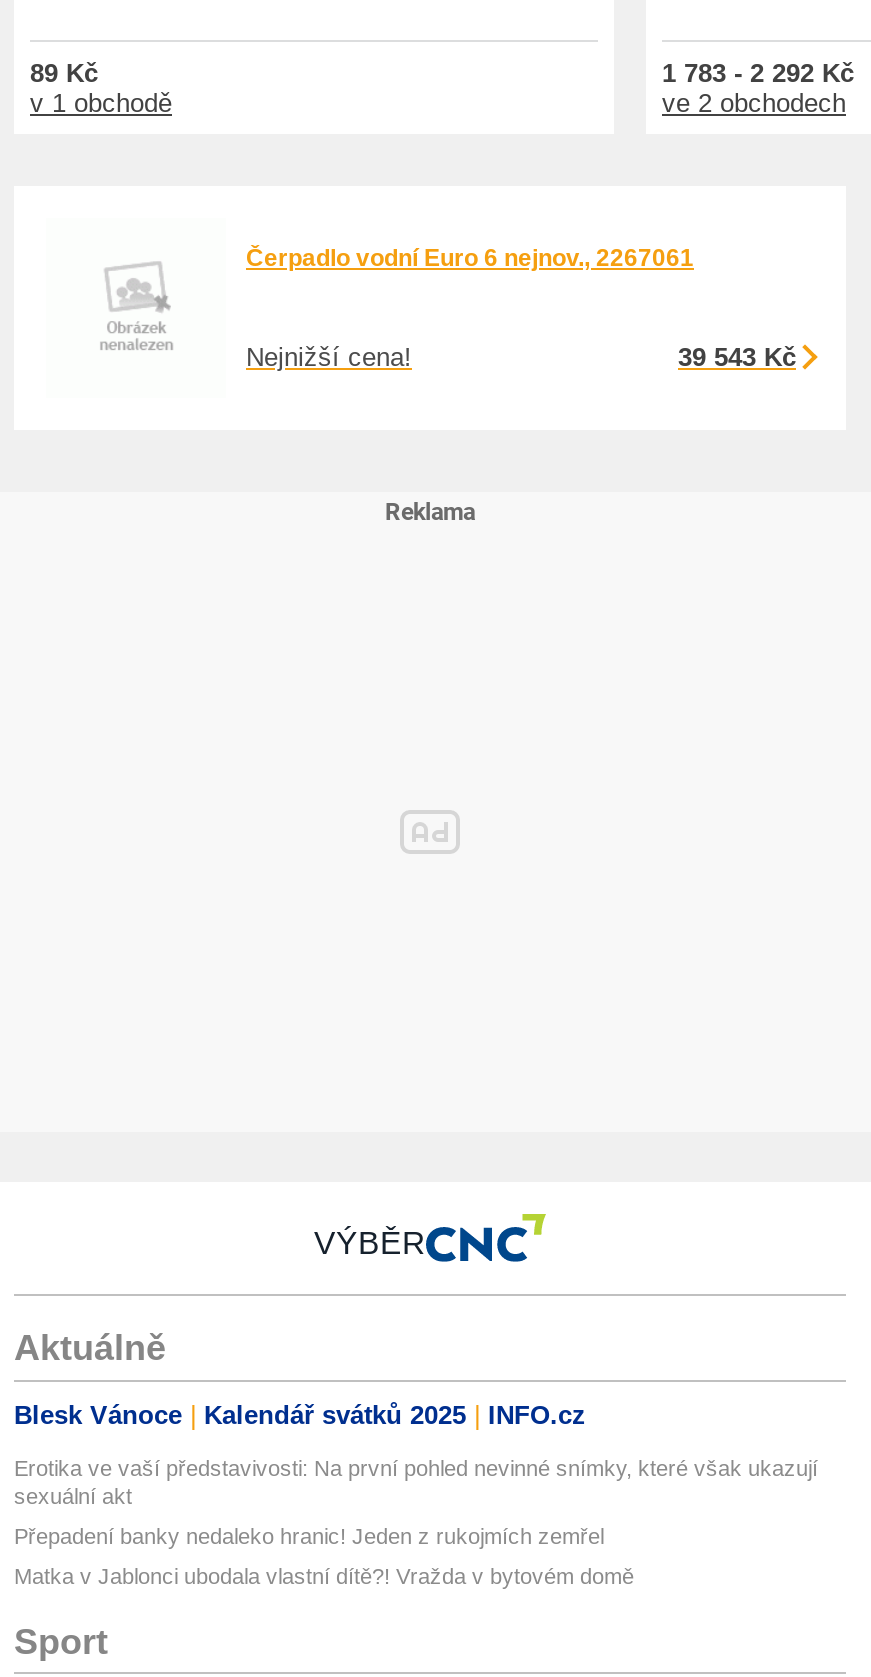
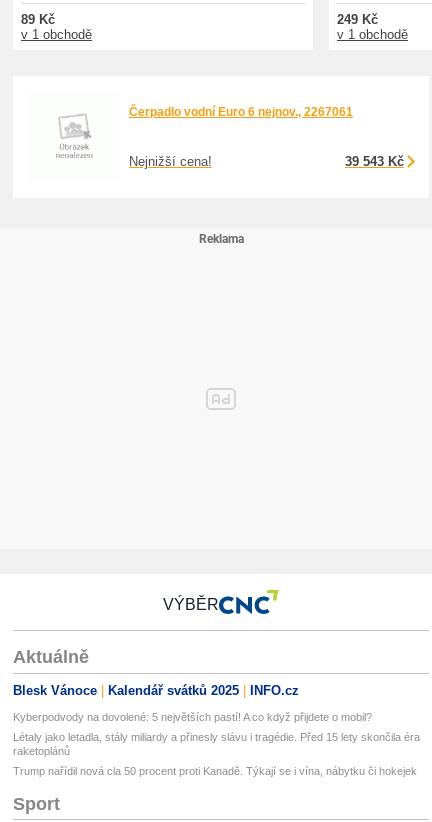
- 1 783 - 2 292 Kč
- ve 2 obchodech
+ 249 Kč
+ v 1 obchodě

- Erotika ve vaší představivosti: Na první pohled nevinné snímky, které však ukazují
- sexuální akt
+ Kyberpodvody na dovolené: 5 největších pastí! A co když přijdete o mobil?

- Přepadení banky nedaleko hranic! Jeden z rukojmích zemřel
+ Létaly jako letadla, stály miliardy a přinesly slávu i tragédie. Před 15 lety skončila éra
+ raketoplánů

- Matka v Jablonci ubodala vlastní dítě?! Vražda v bytovém domě
+ Trump nařídil nová cla 50 procent proti Kanadě. Týkají se i vína, nábytku či hokejek
